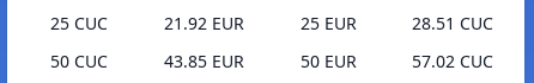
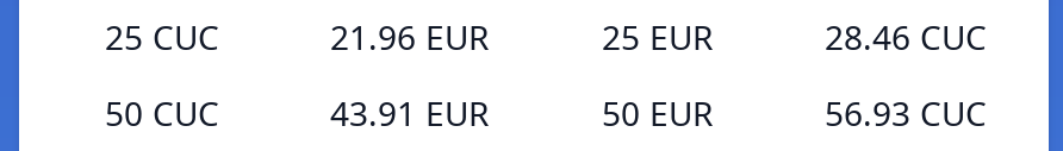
- 21.92 EUR
+ 21.96 EUR

- 28.51 CUC
+ 28.46 CUC

- 43.85 EUR
+ 43.91 EUR

- 57.02 CUC
+ 56.93 CUC
